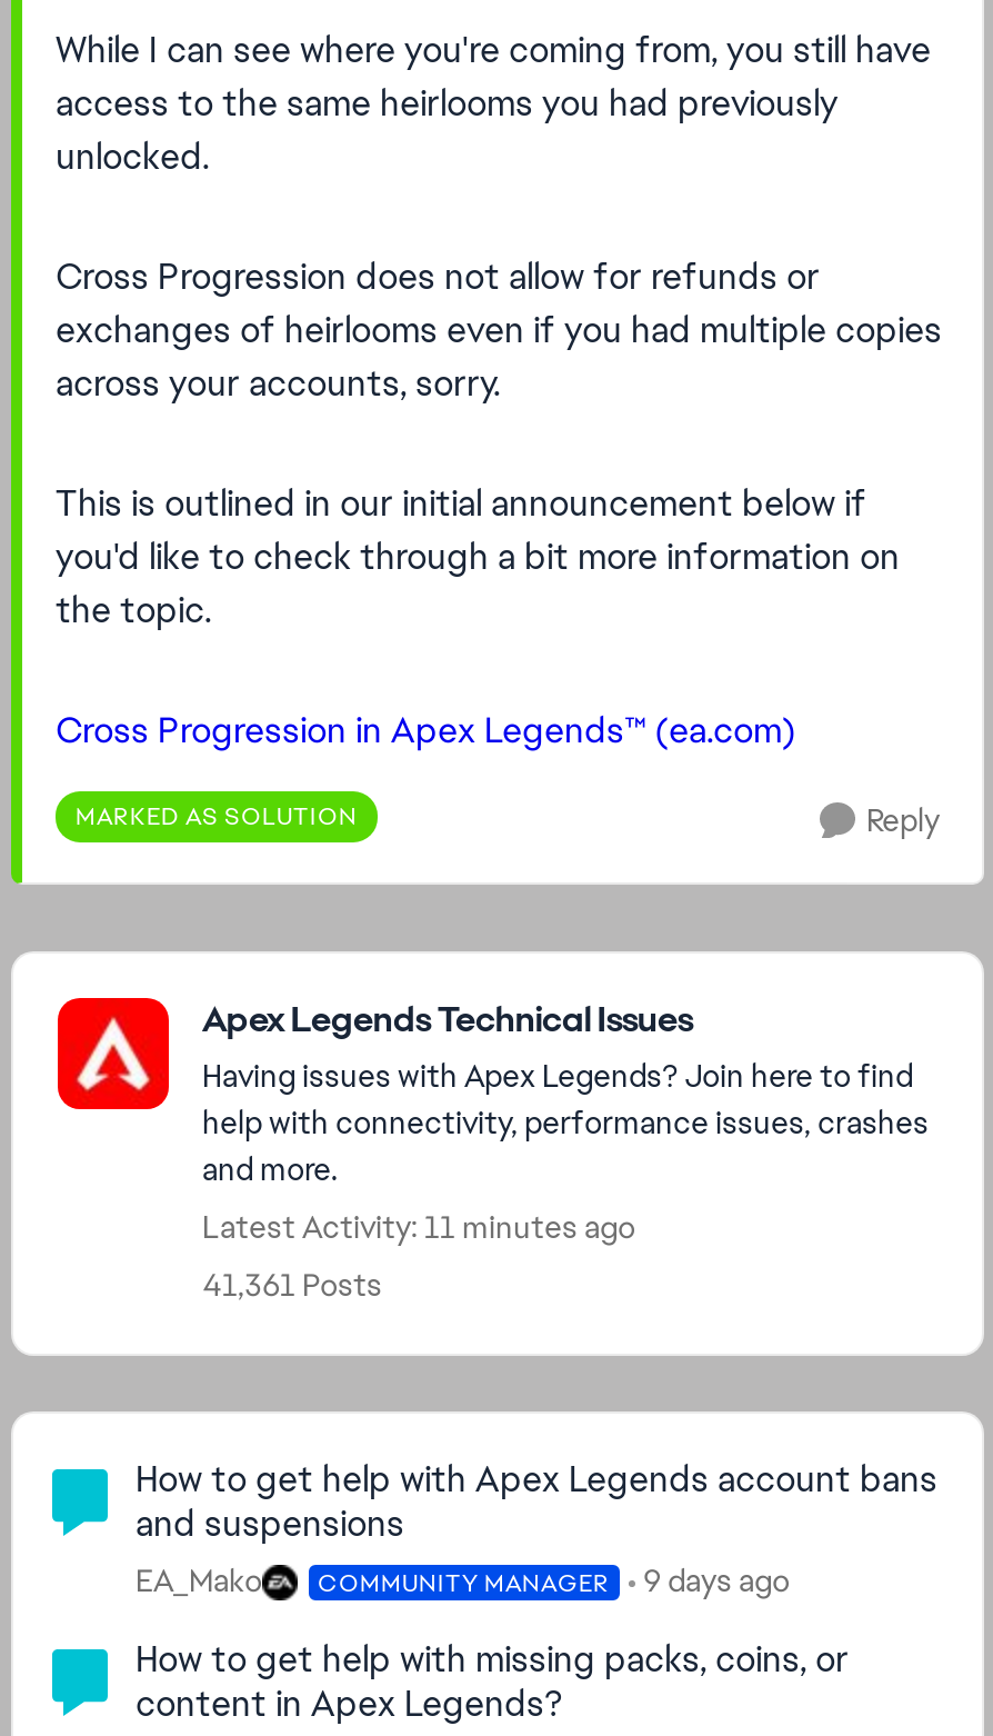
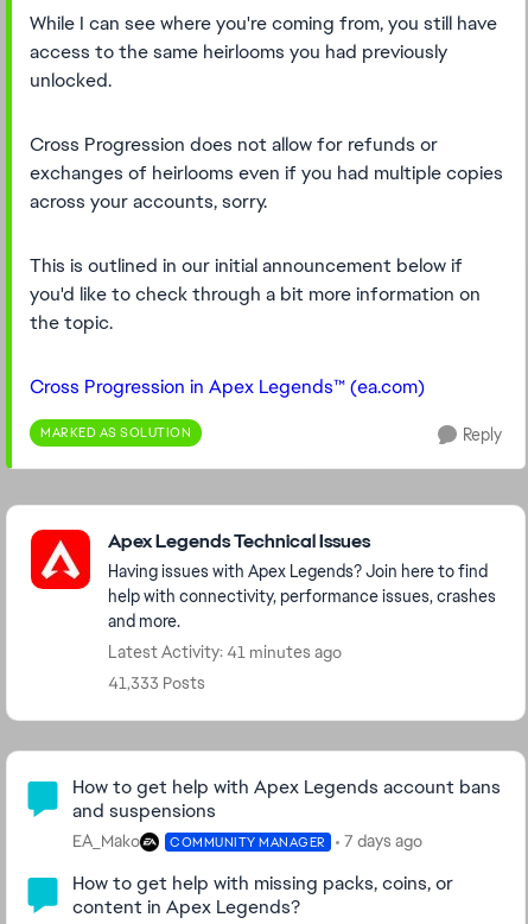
- Latest Activity: 11 minutes ago
+ Latest Activity: 41 minutes ago

- 41,361 Posts
+ 41,333 Posts

- EA_Mako COMMUNITY MANAGER 9 days ago
+ EA_Mako COMMUNITY MANAGER 7 days ago
